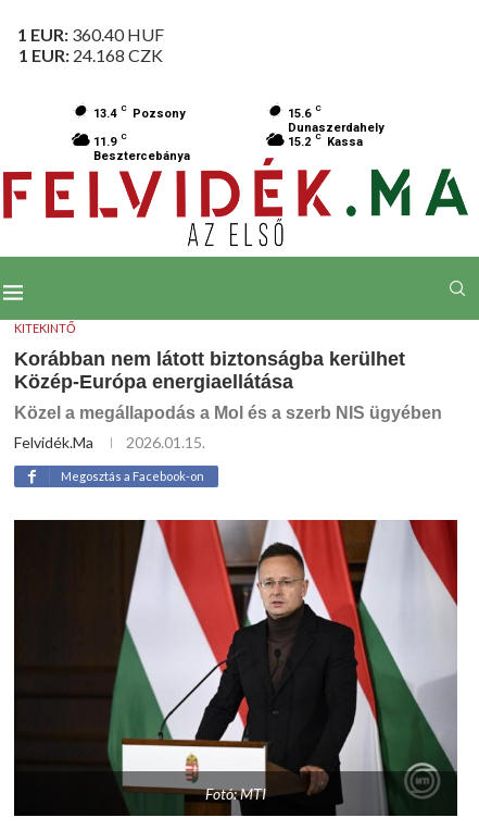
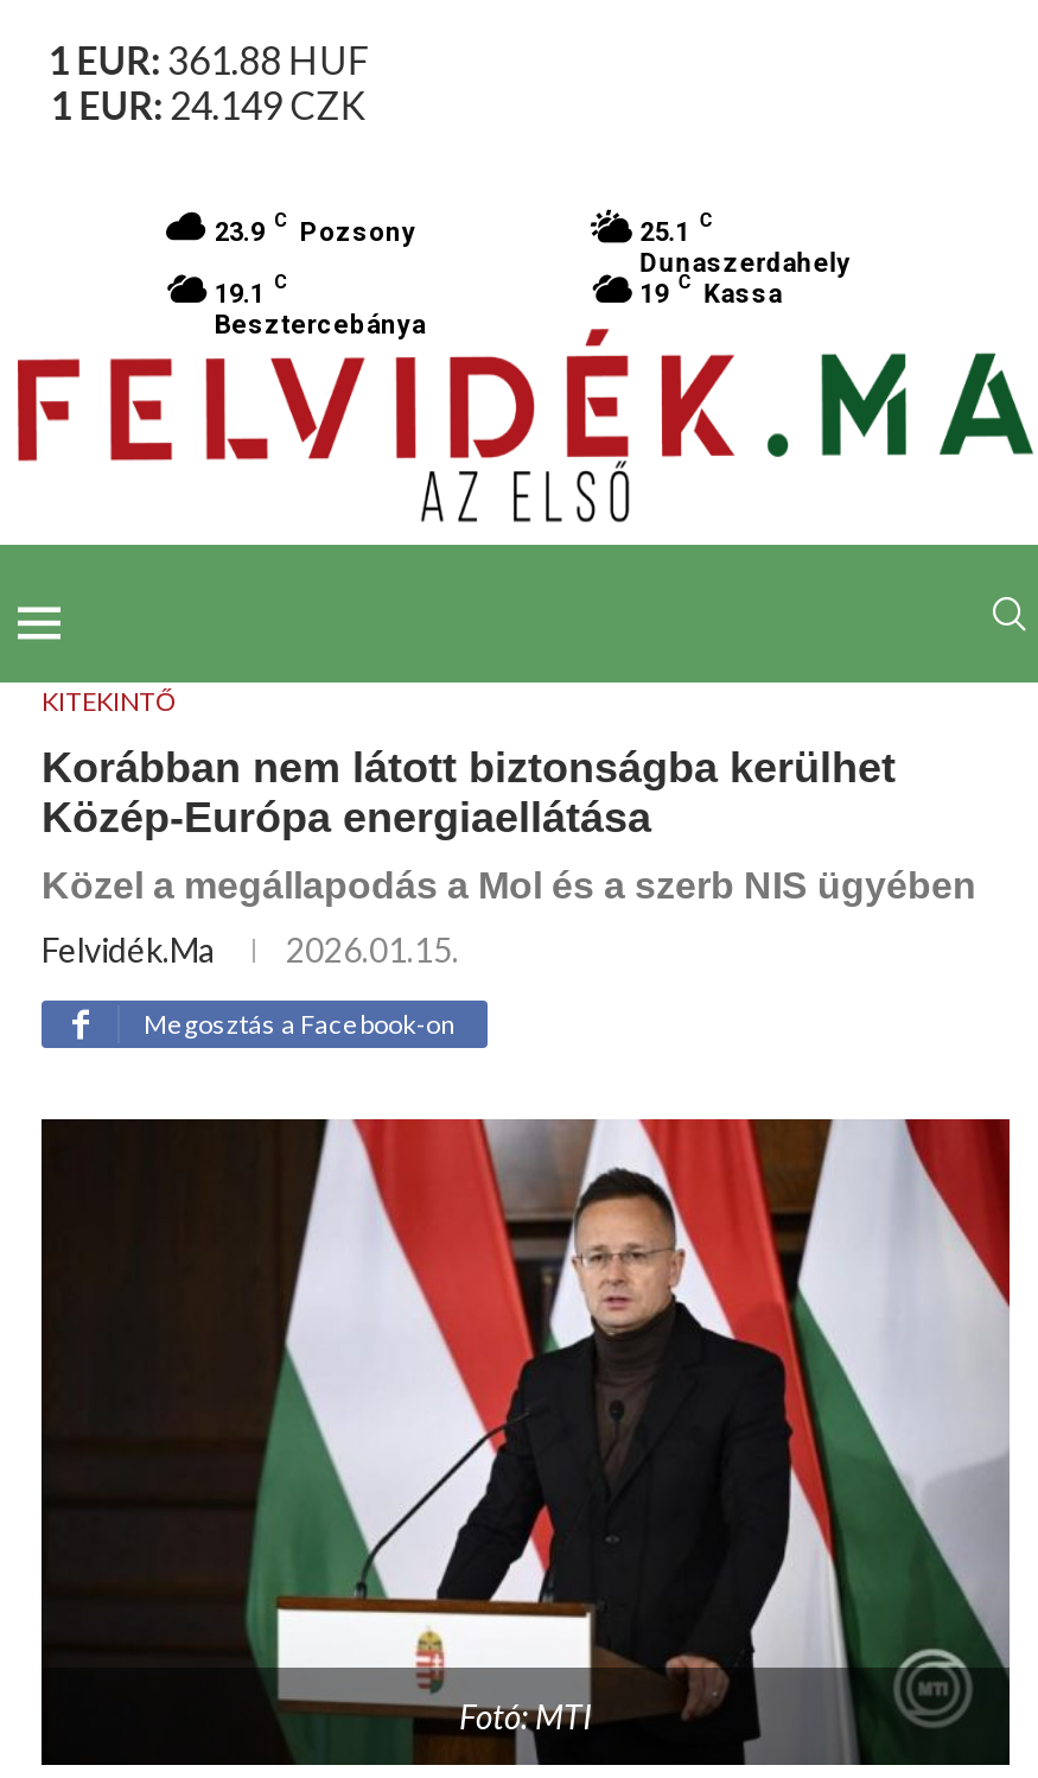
- 1 EUR: 360.40 HUF
+ 1 EUR: 361.88 HUF

- 1 EUR: 24.168 CZK
+ 1 EUR: 24.149 CZK

- 13.4 C Pozsony
+ 23.9 C Pozsony

- 15.6 C
+ 25.1 C

- 11.9 C
+ 19.1 C

- 15.2 C Kassa
+ 19 C Kassa
